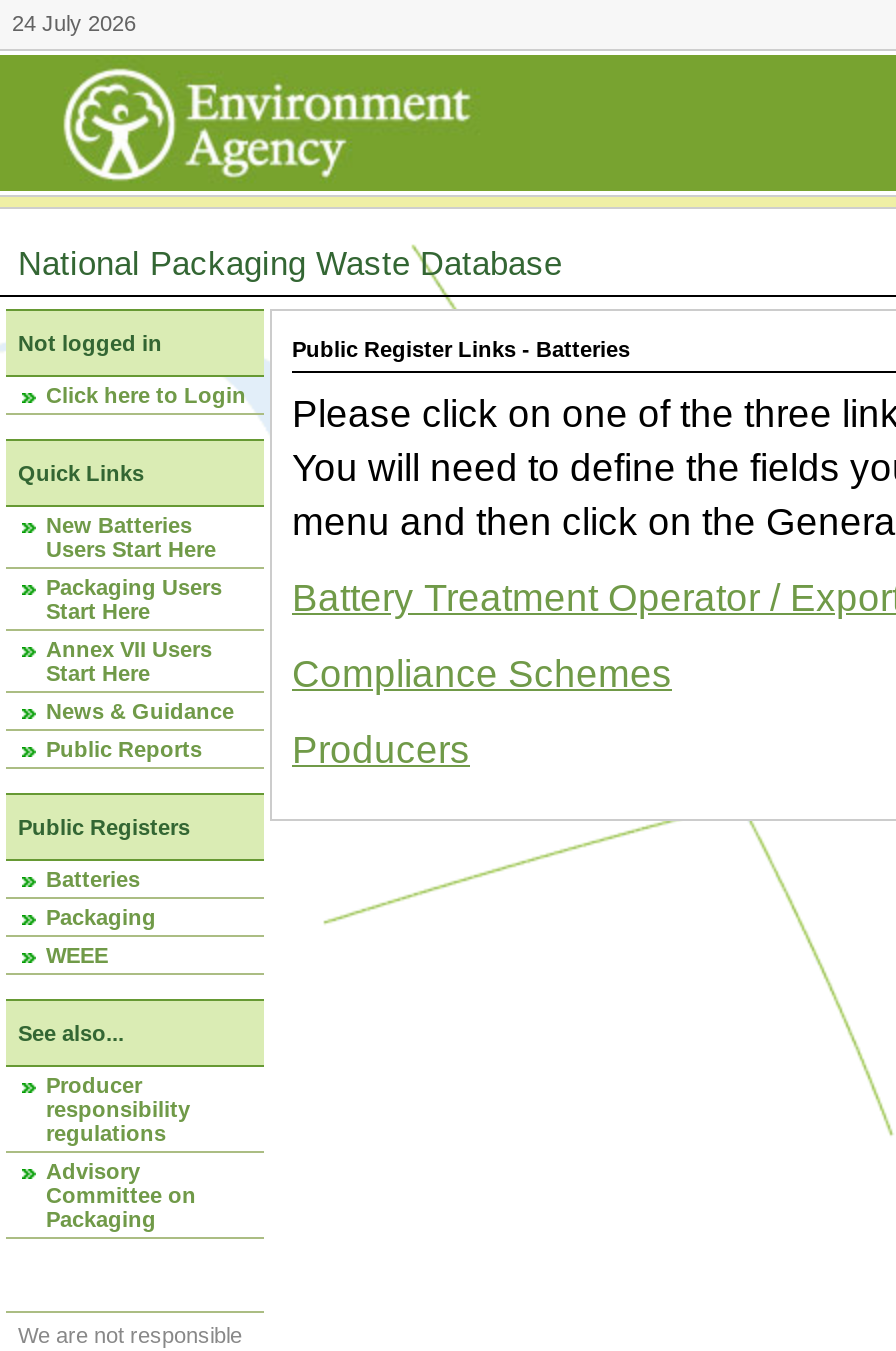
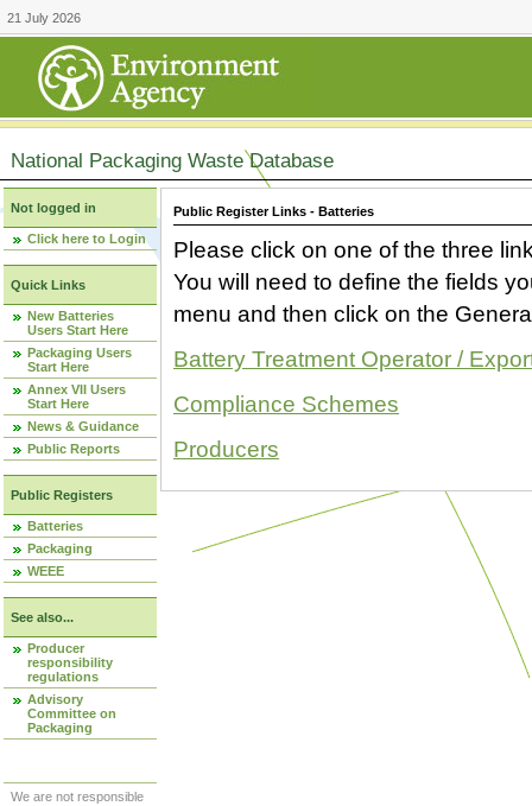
- 24 July 2026
+ 21 July 2026
